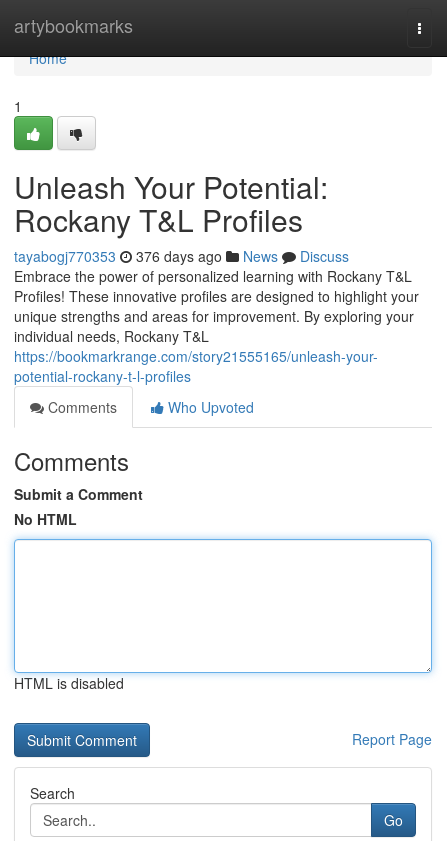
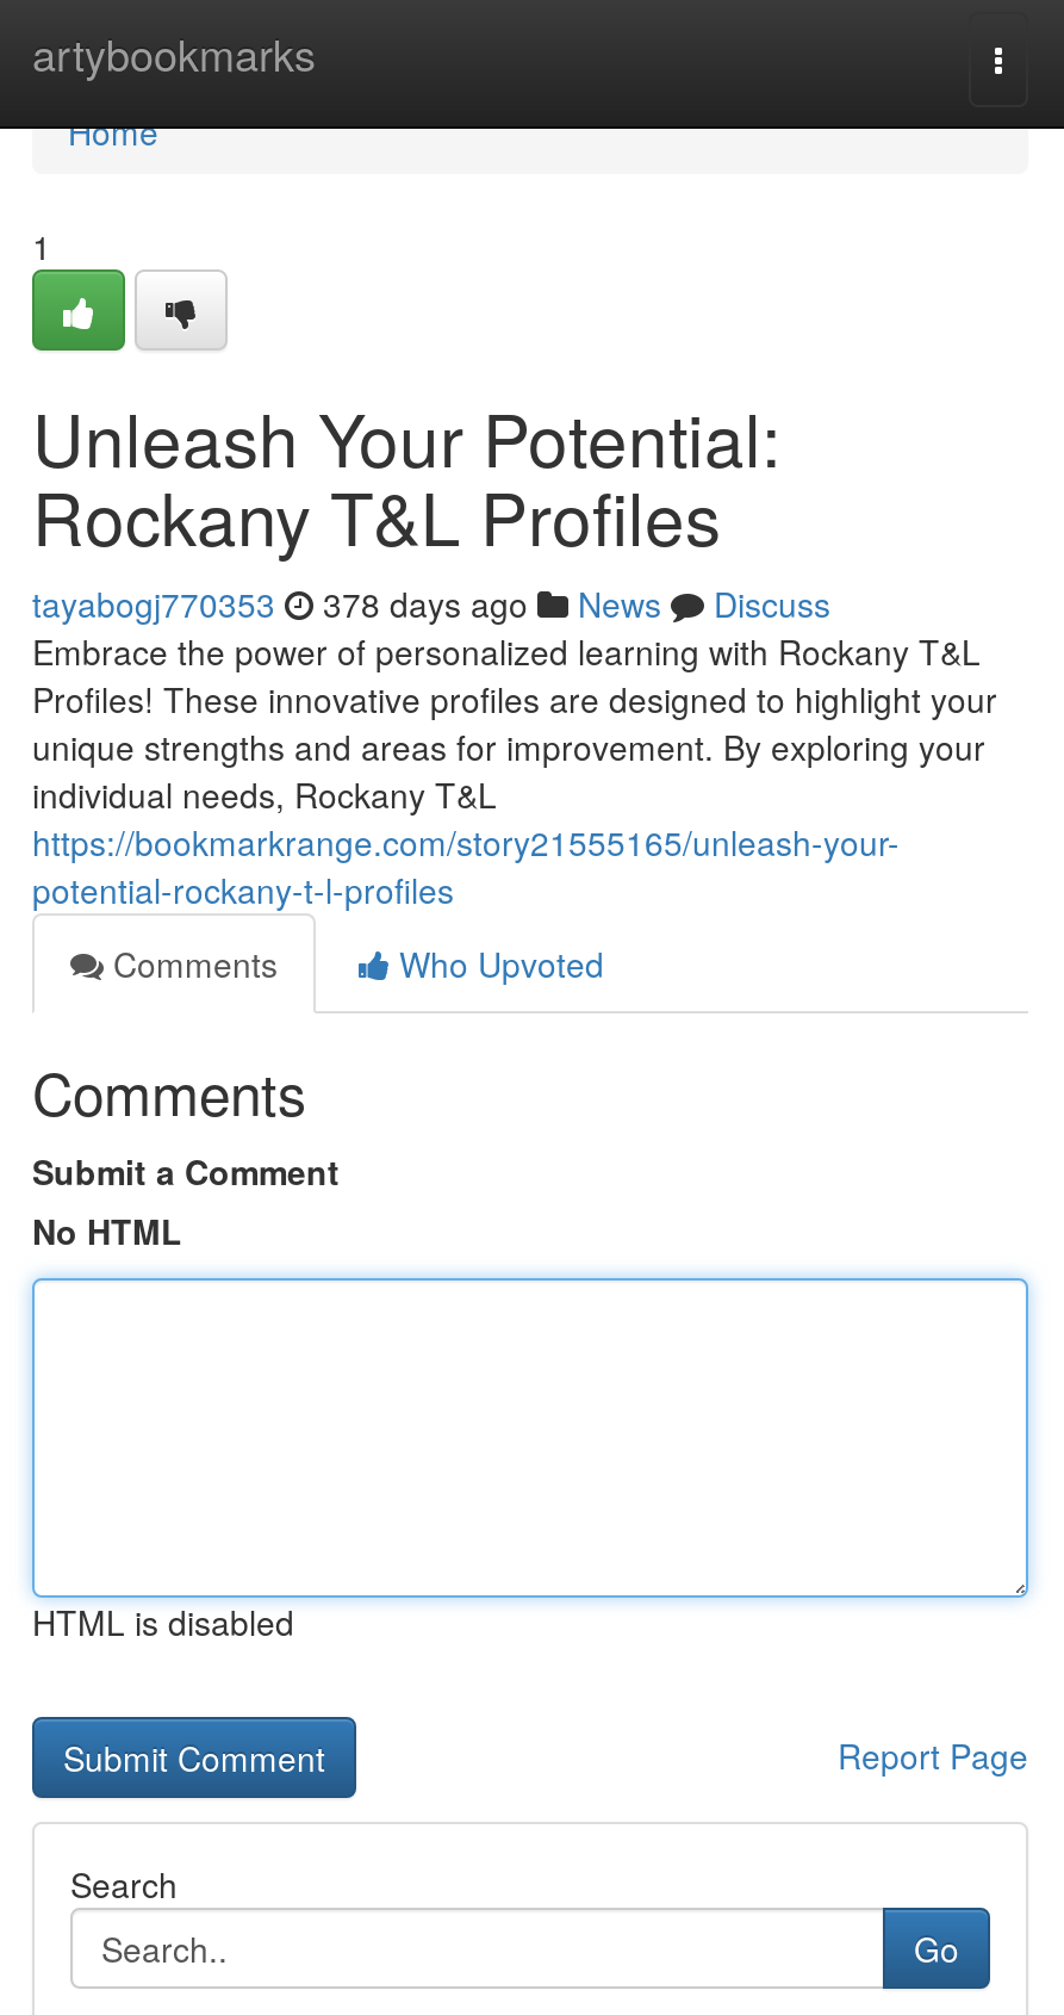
- tayabogj770353 376 days ago News Discuss
+ tayabogj770353 378 days ago News Discuss
